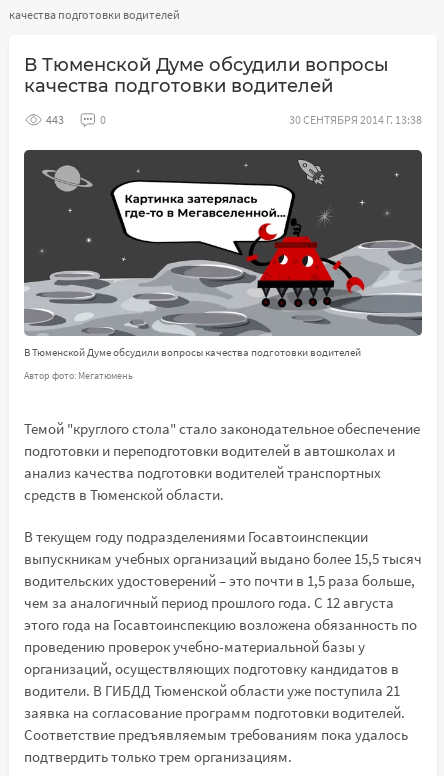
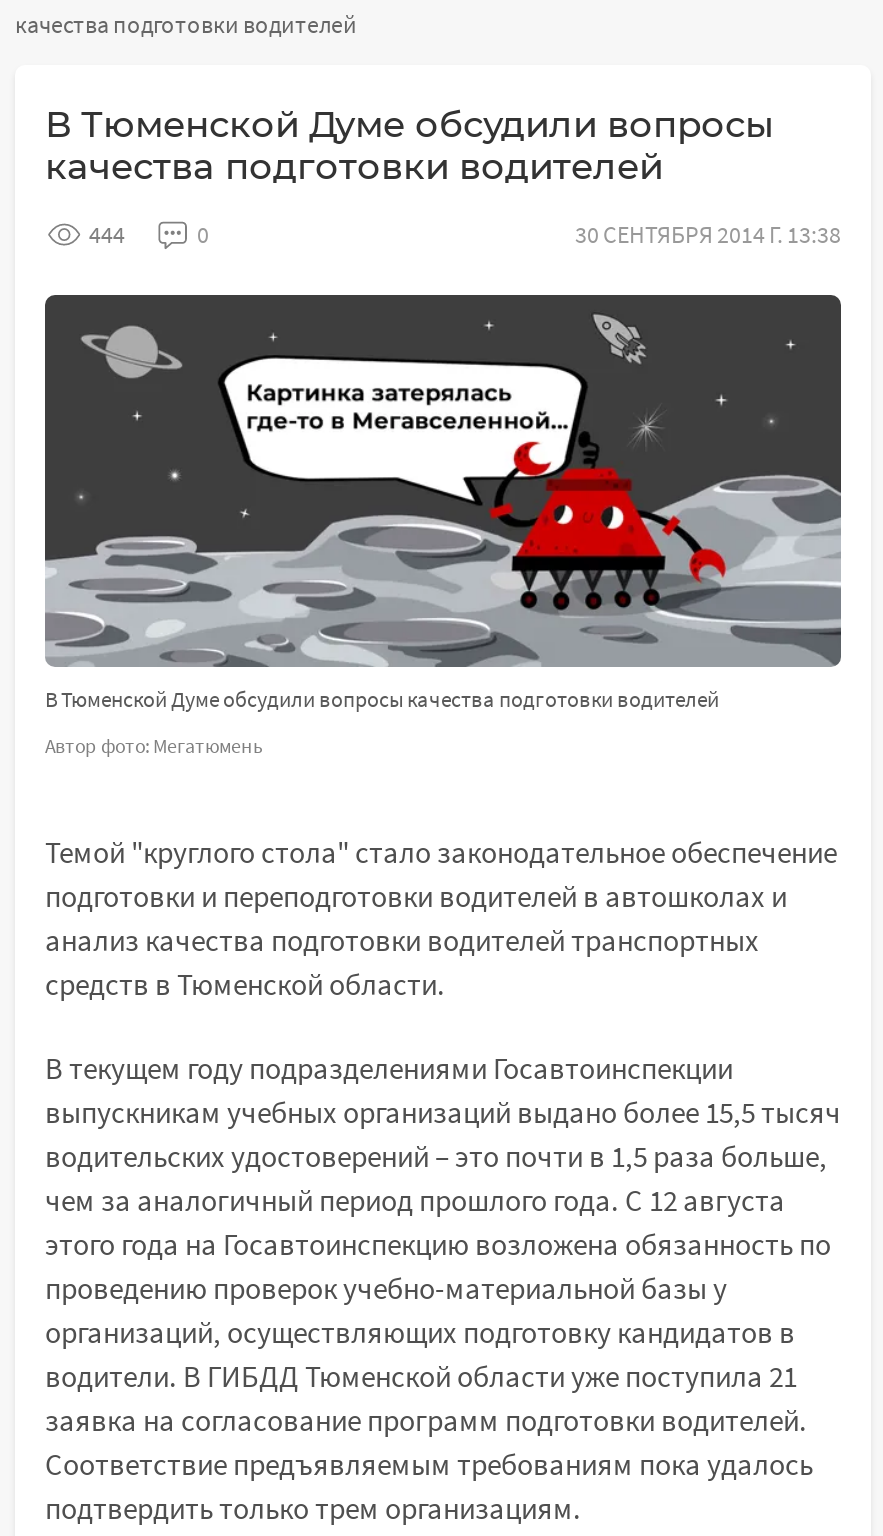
- 443
+ 444
